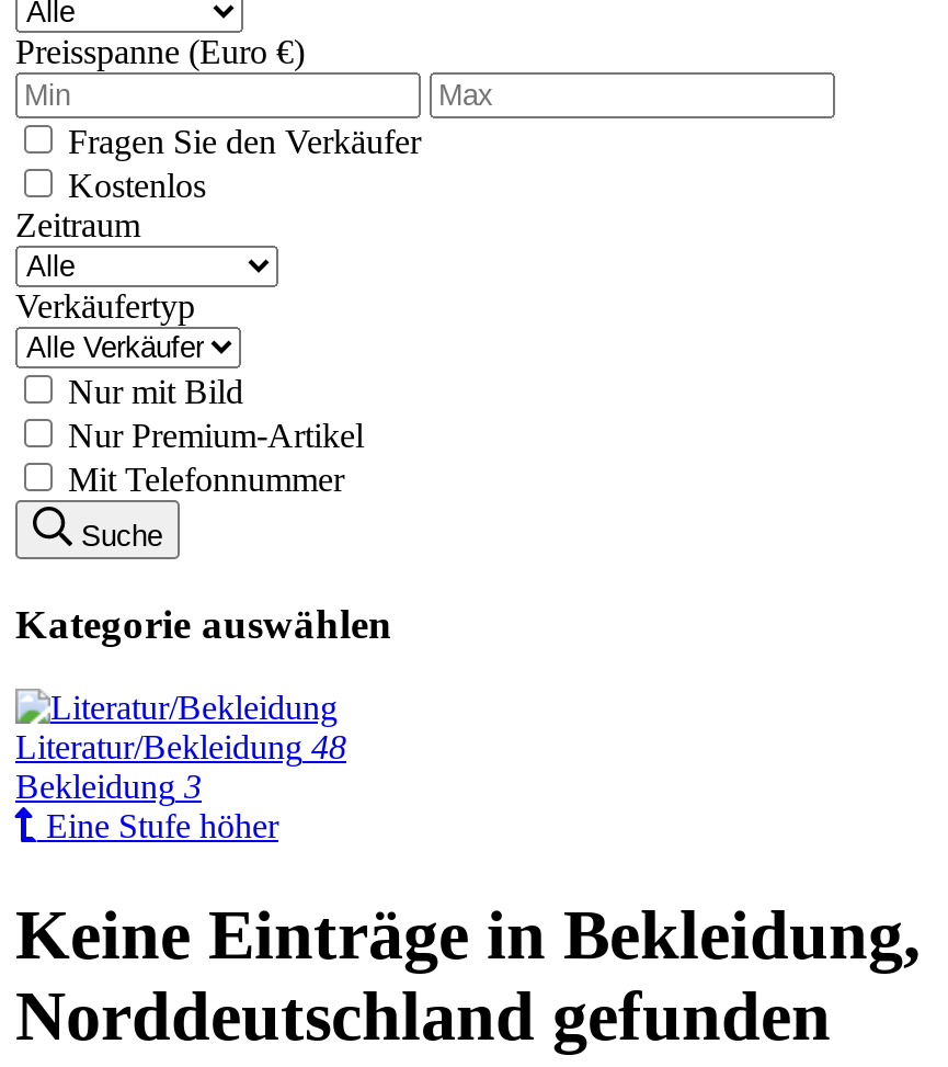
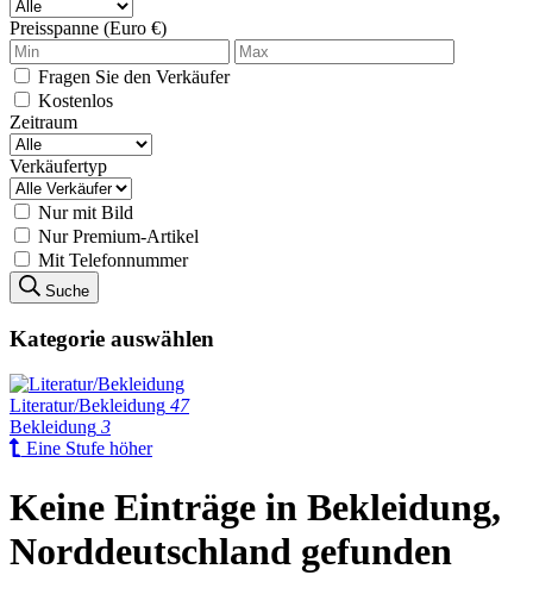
- Literatur/Bekleidung 48
+ Literatur/Bekleidung 47
